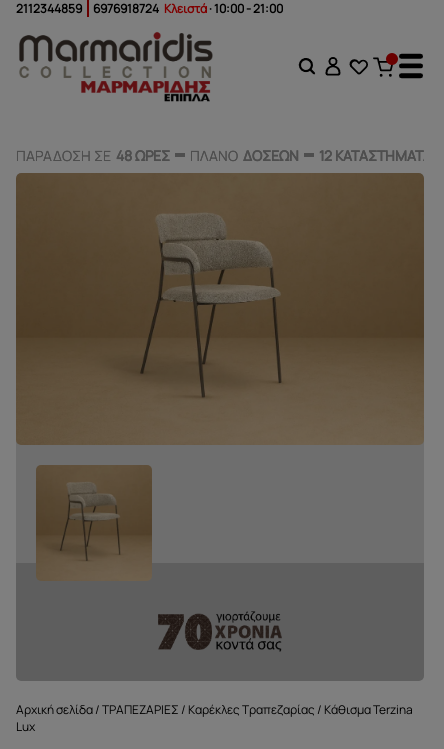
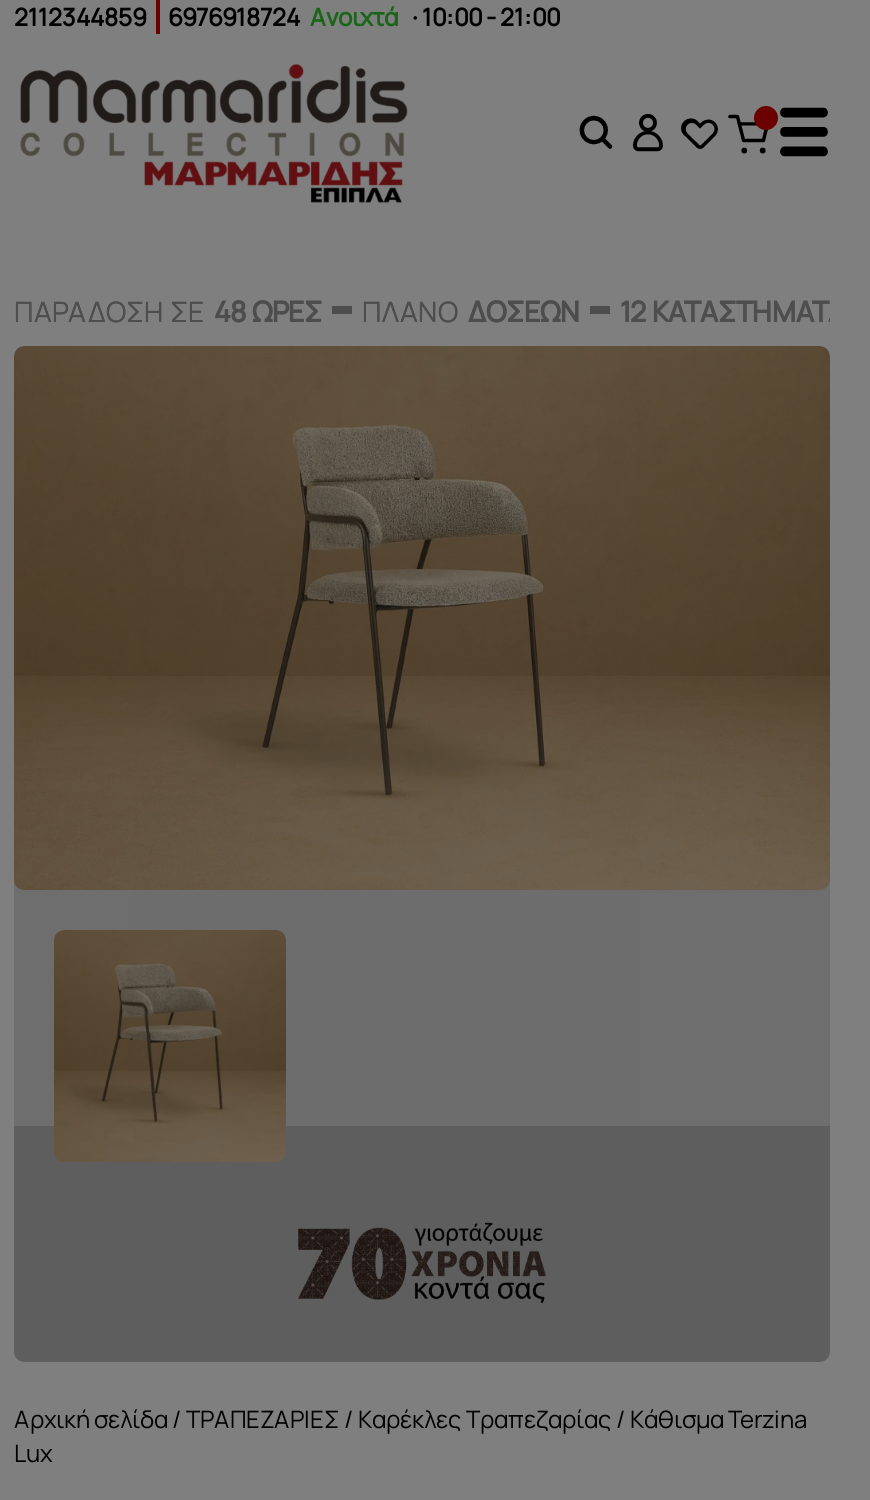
- 2112344859 6976918724 Κλειστά · 10:00 - 21:00
+ 2112344859 6976918724 Ανοιχτά · 10:00 - 21:00
